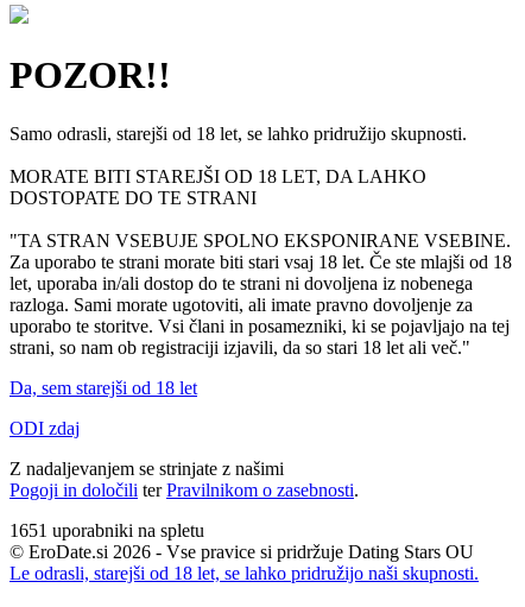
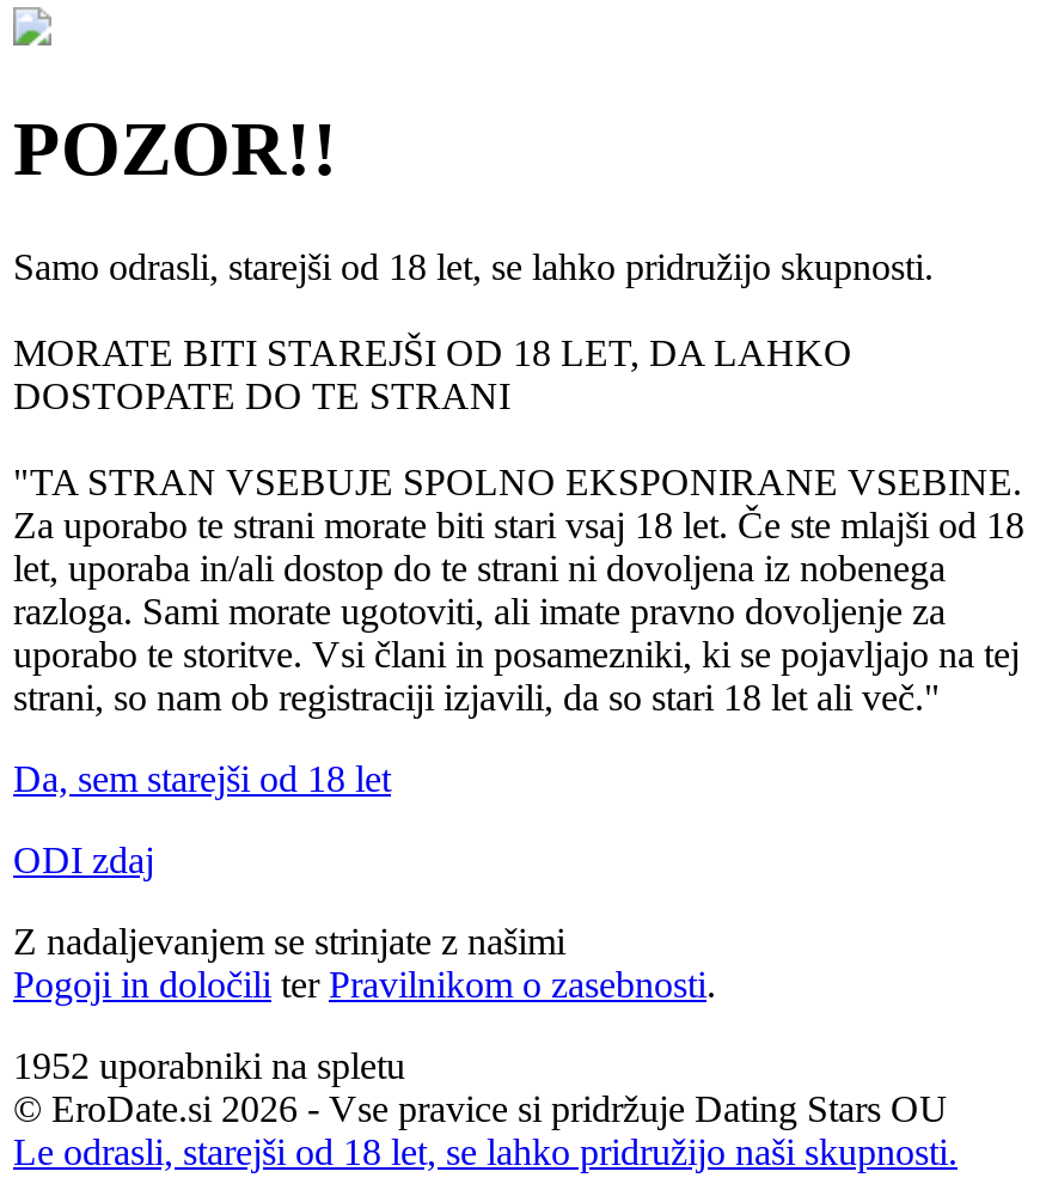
- 1651 uporabniki na spletu
+ 1952 uporabniki na spletu
